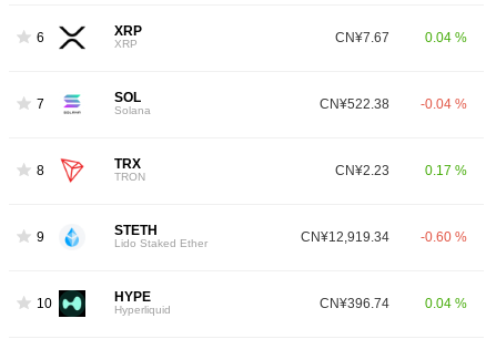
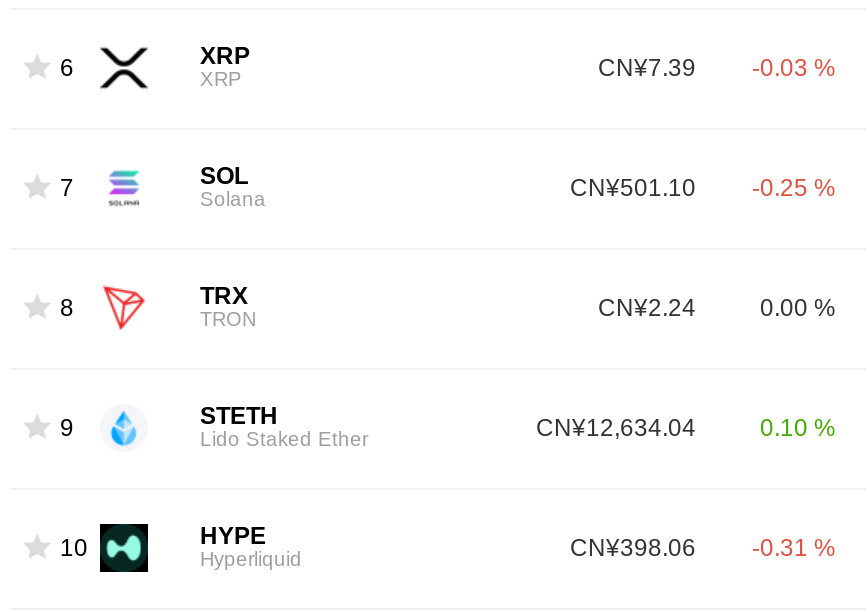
- CN¥7.67
- 0.04 %
+ CN¥7.39
+ -0.03 %

- CN¥522.38
- -0.04 %
+ CN¥501.10
+ -0.25 %

- CN¥2.23
- 0.17 %
+ CN¥2.24
+ 0.00 %

- CN¥12,919.34
- -0.60 %
+ CN¥12,634.04
+ 0.10 %

- CN¥396.74
- 0.04 %
+ CN¥398.06
+ -0.31 %
